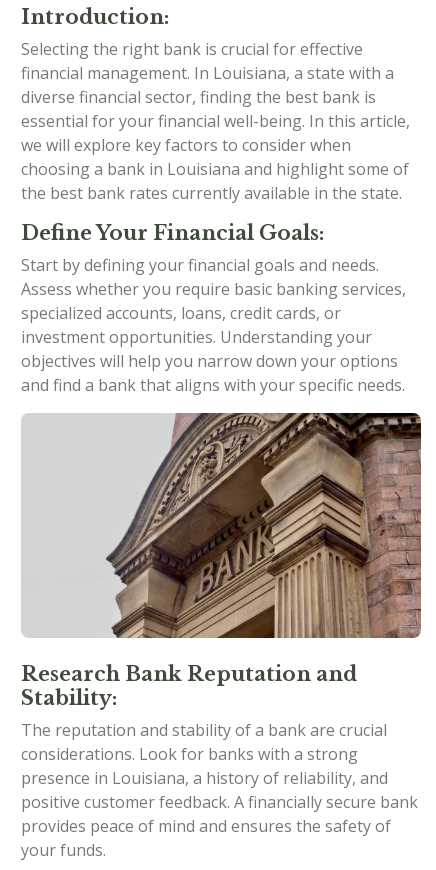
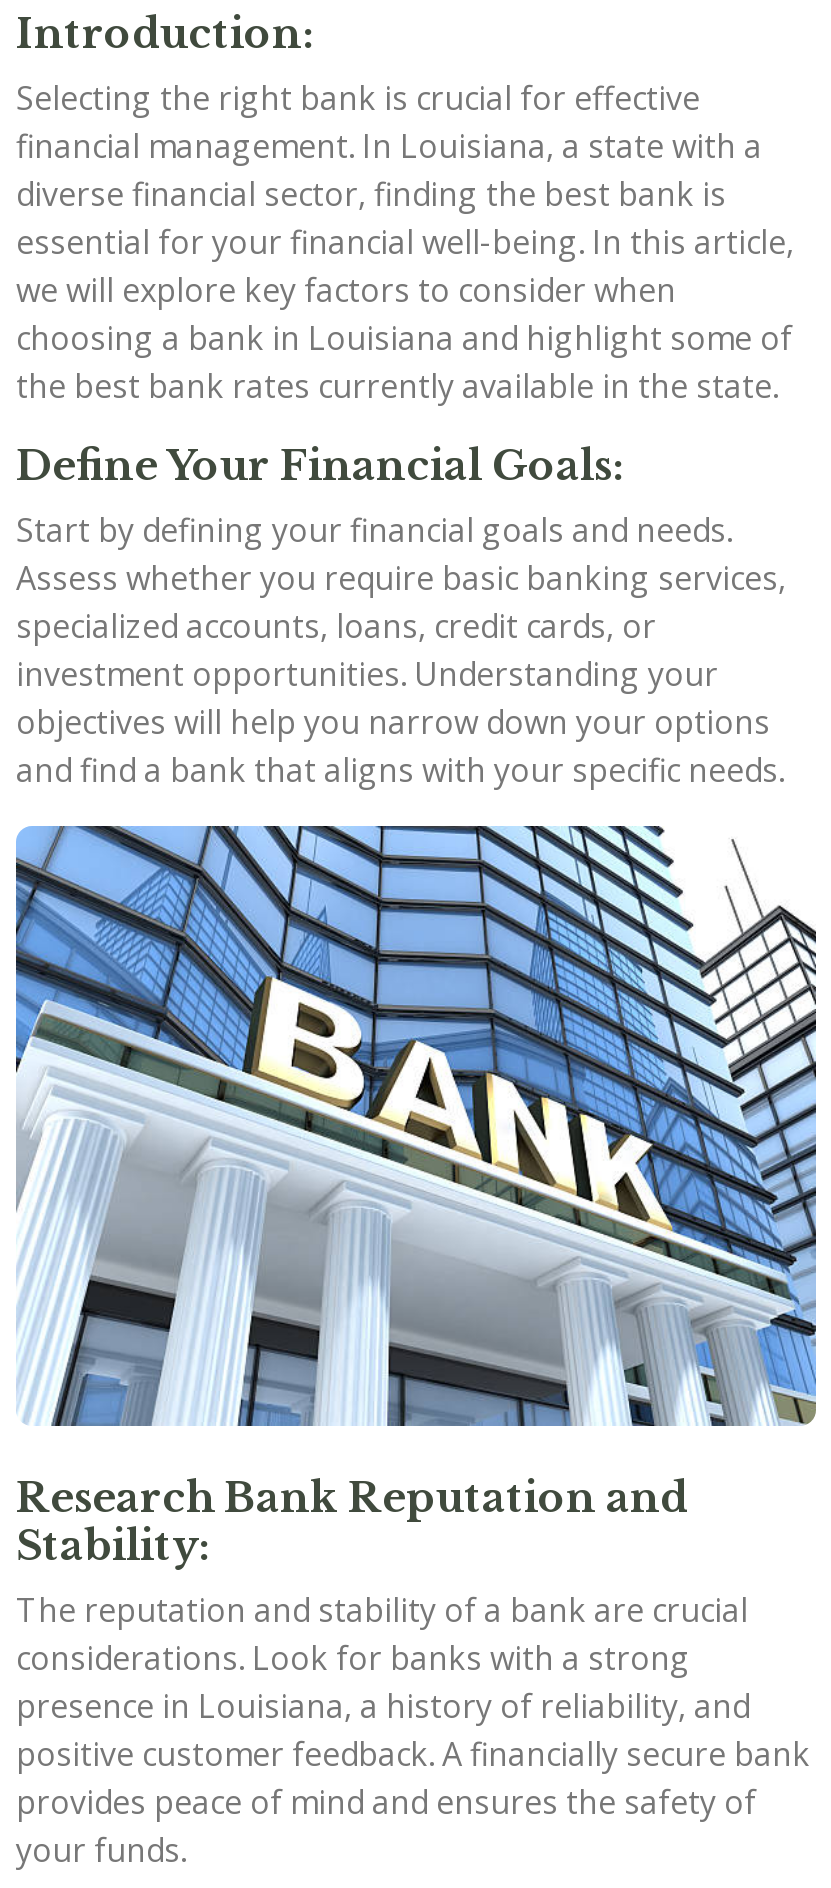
- [image]
+ [image]
